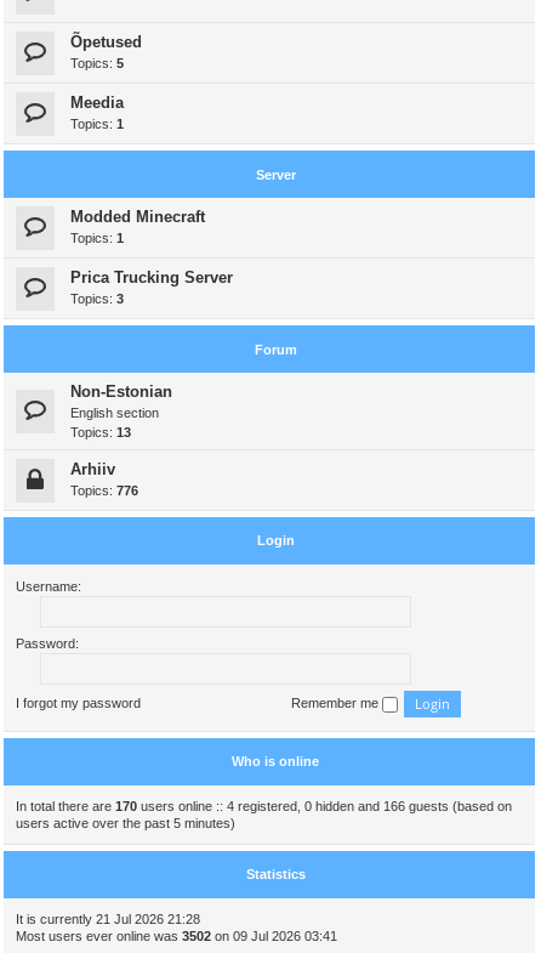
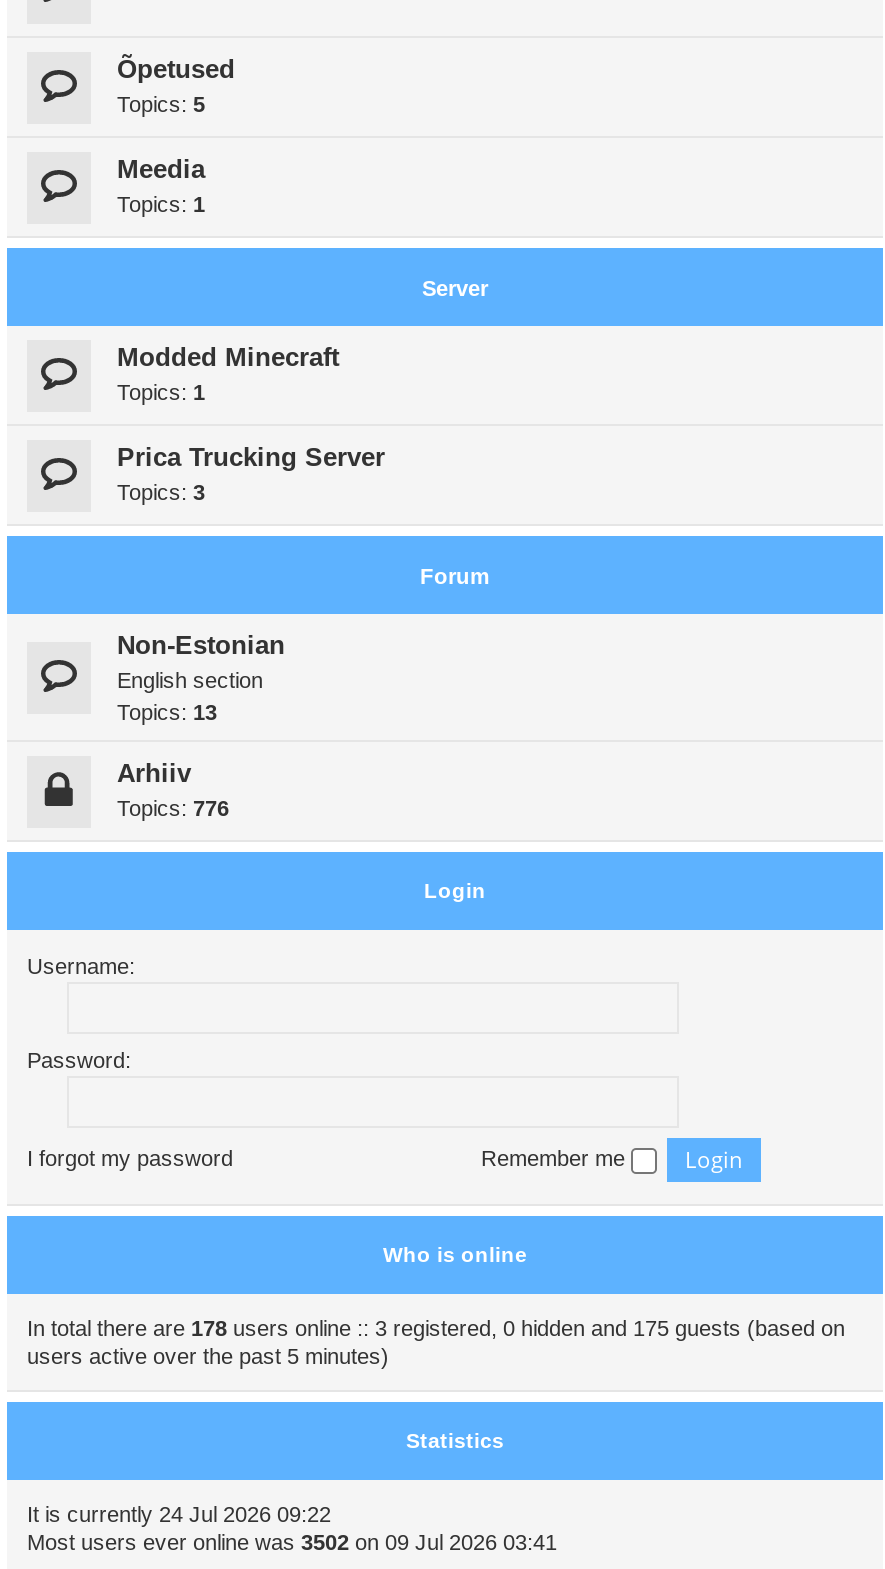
- In total there are 170 users online :: 4 registered, 0 hidden and 166 guests (based on
+ In total there are 178 users online :: 3 registered, 0 hidden and 175 guests (based on

- It is currently 21 Jul 2026 21:28
+ It is currently 24 Jul 2026 09:22
